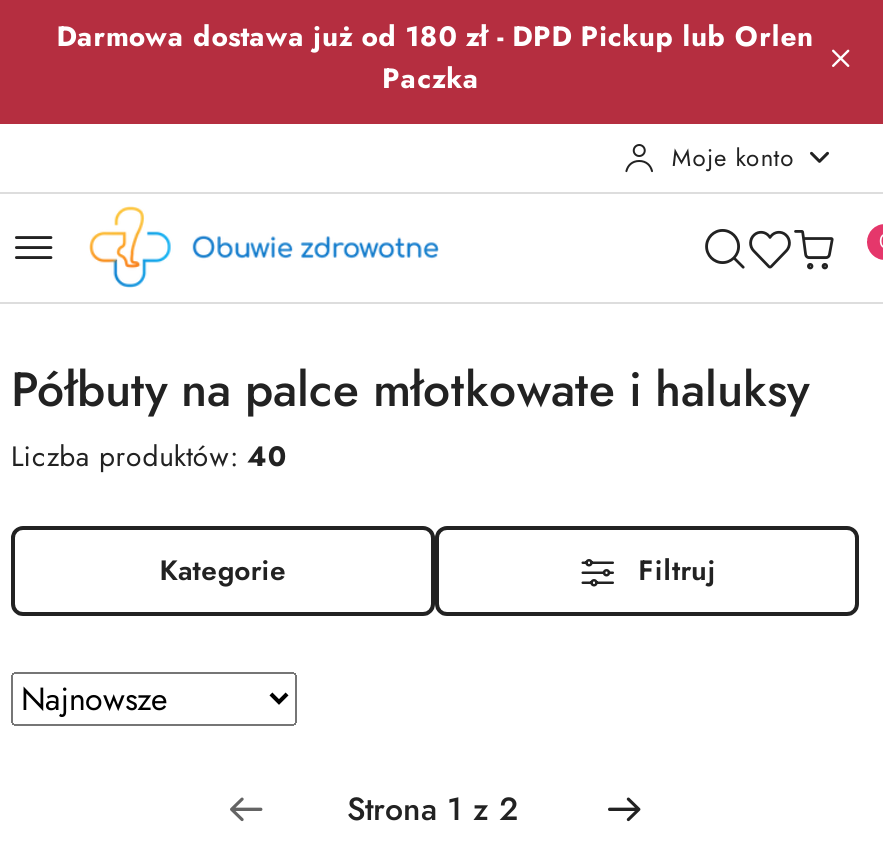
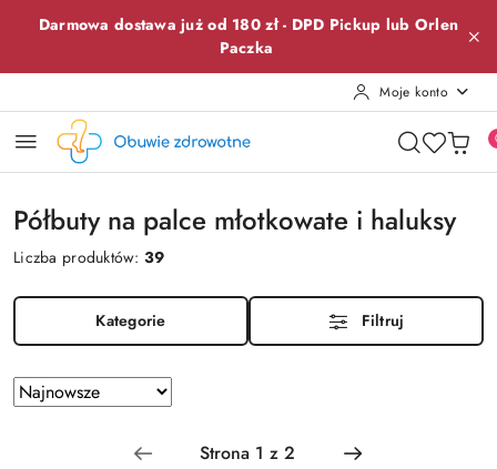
- Liczba produktów: 40
+ Liczba produktów: 39
